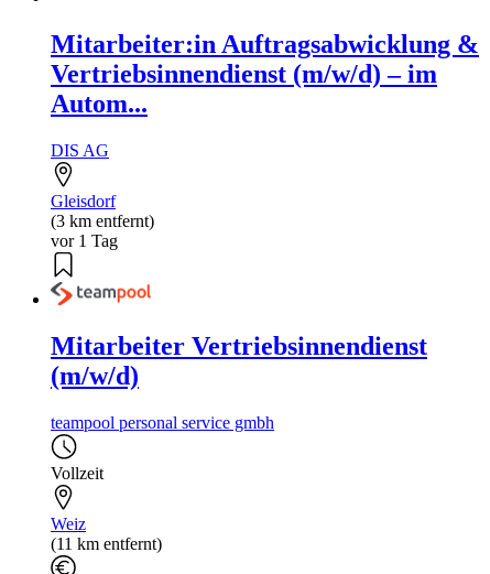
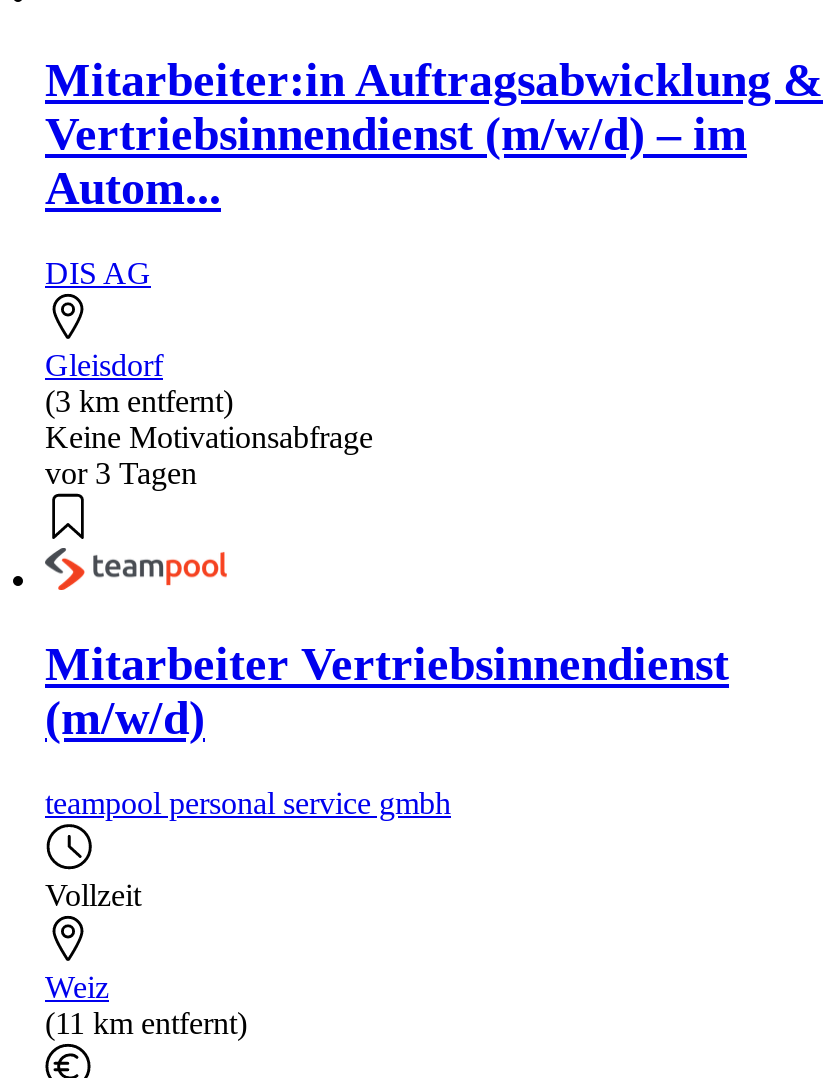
- vor 1 Tag
+ Keine Motivationsabfrage
+ vor 3 Tagen
